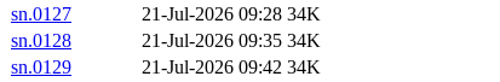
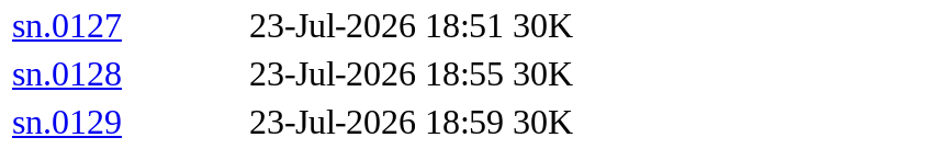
- 21-Jul-2026 09:28 34K
+ 23-Jul-2026 18:51 30K

- 21-Jul-2026 09:35 34K
+ 23-Jul-2026 18:55 30K

- 21-Jul-2026 09:42 34K
+ 23-Jul-2026 18:59 30K
